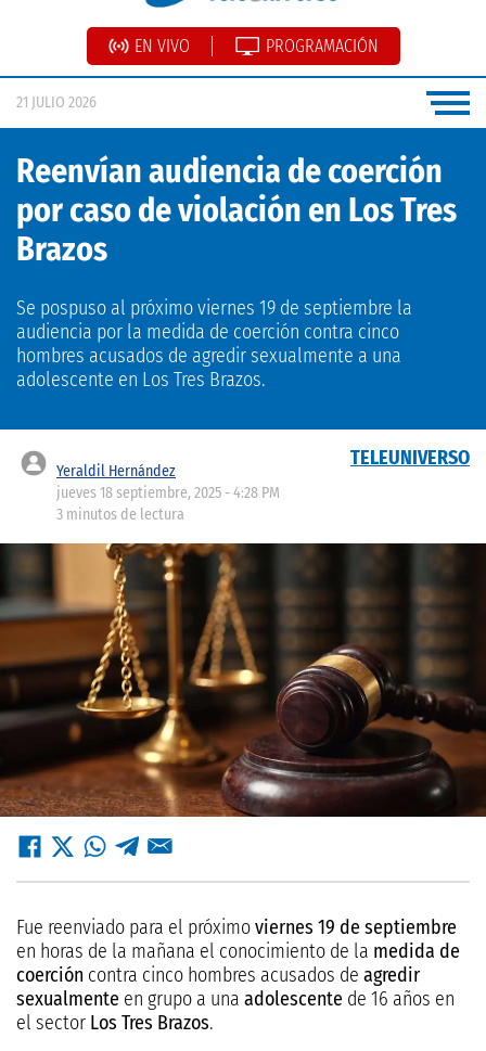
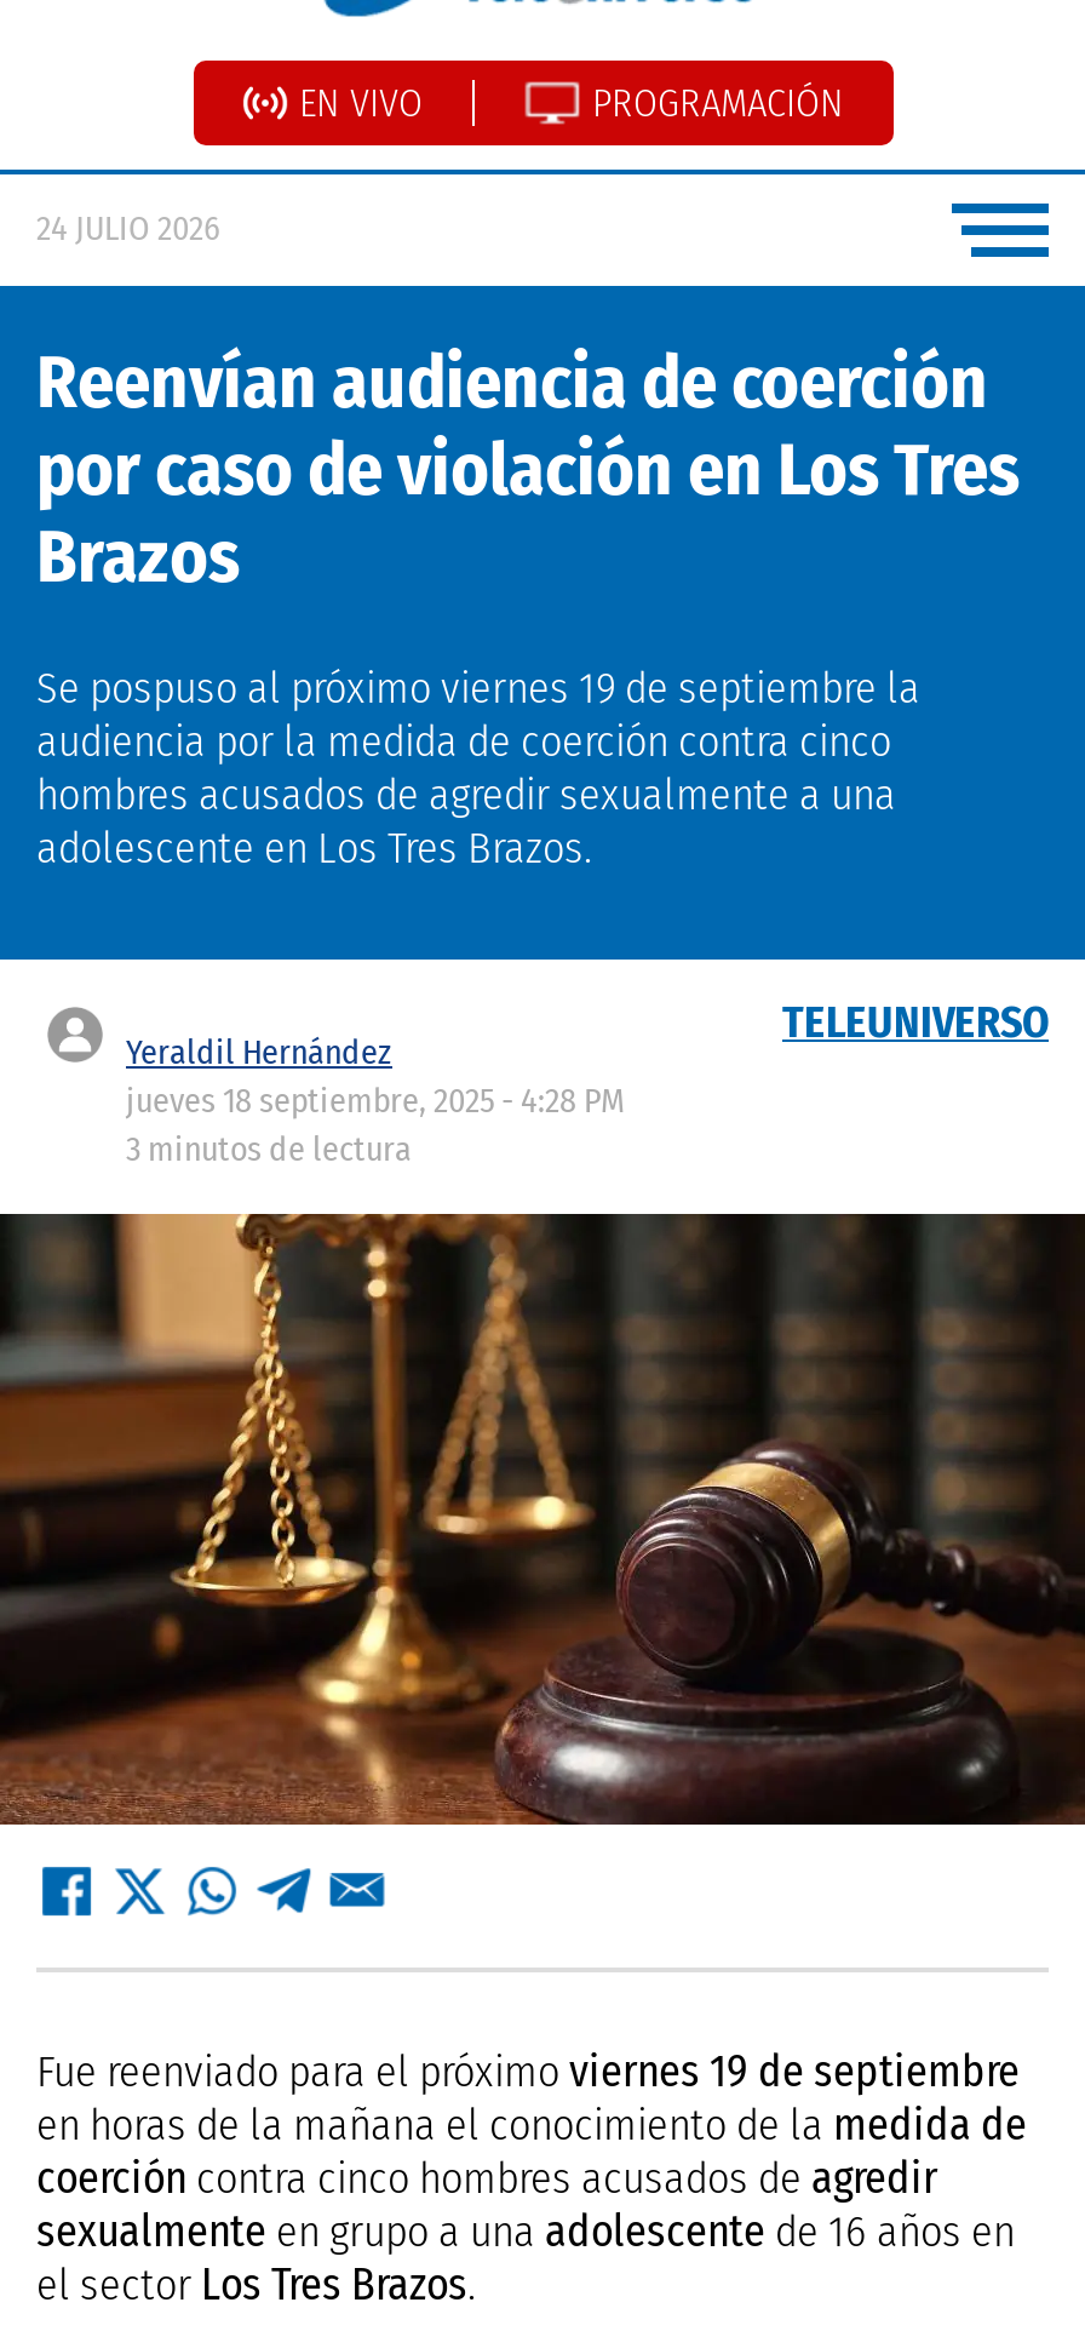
- 21 JULIO 2026
+ 24 JULIO 2026
